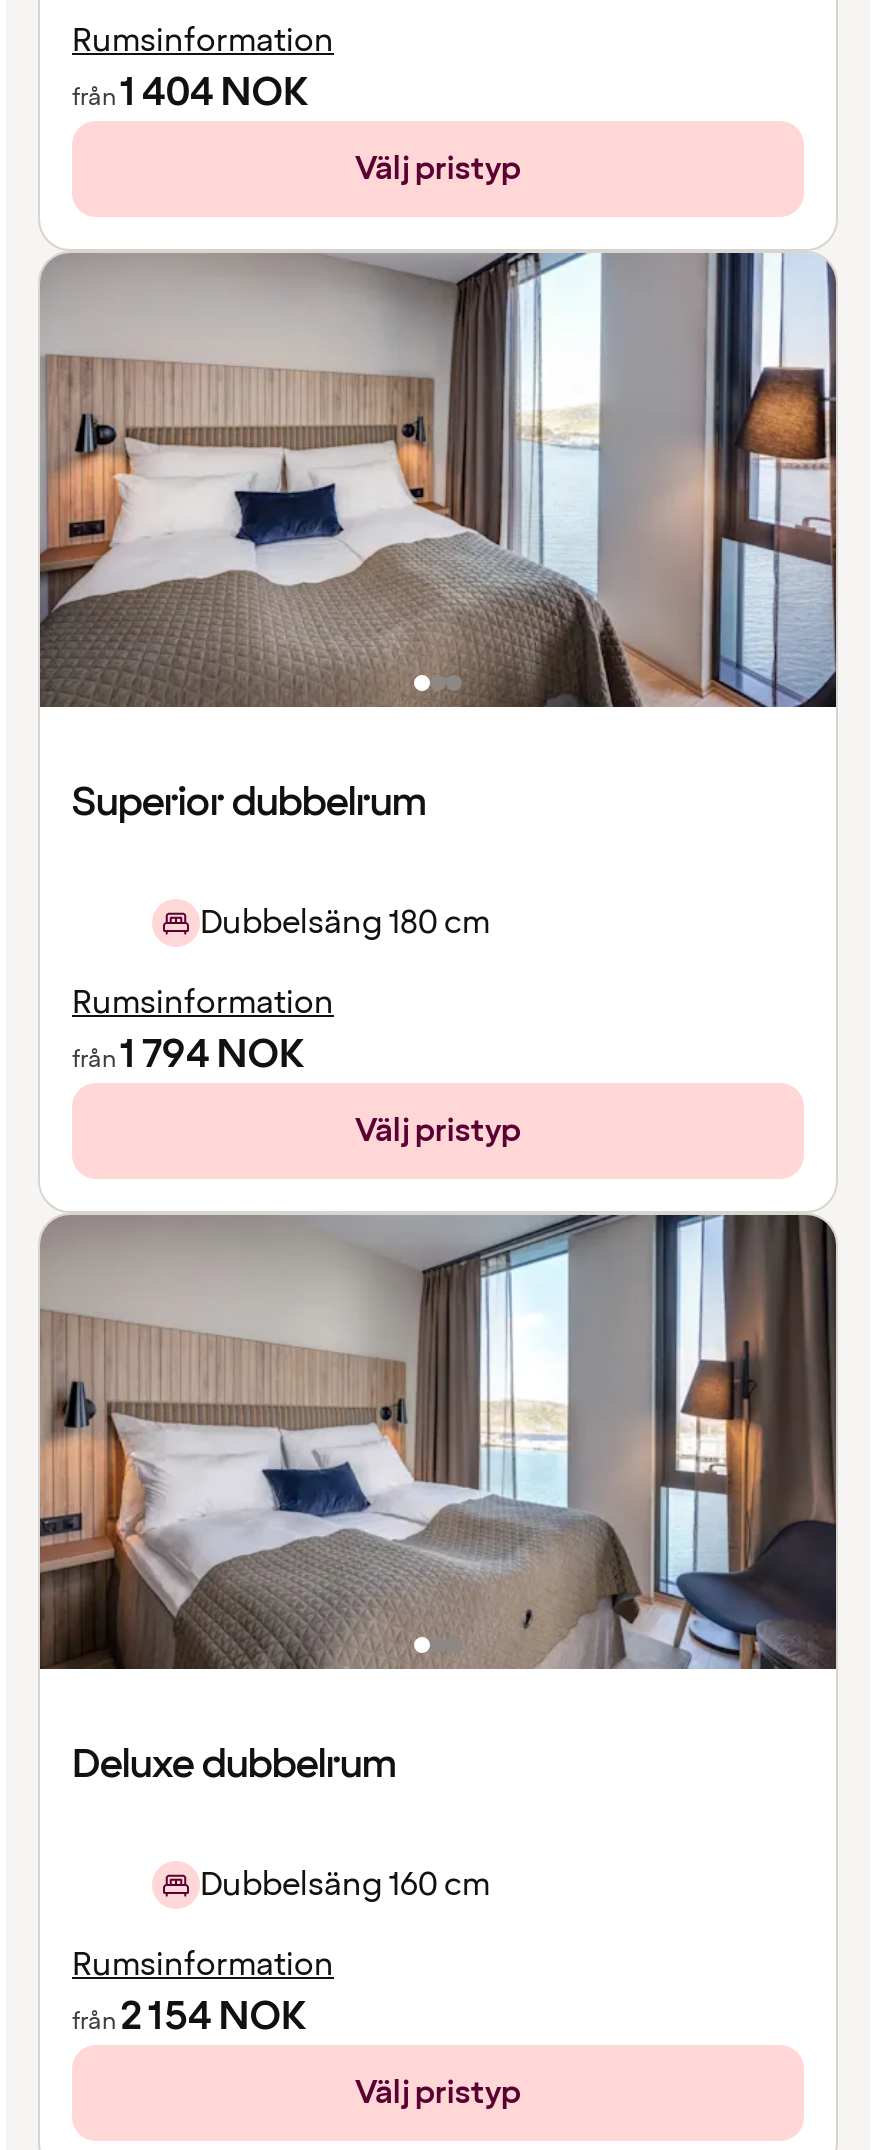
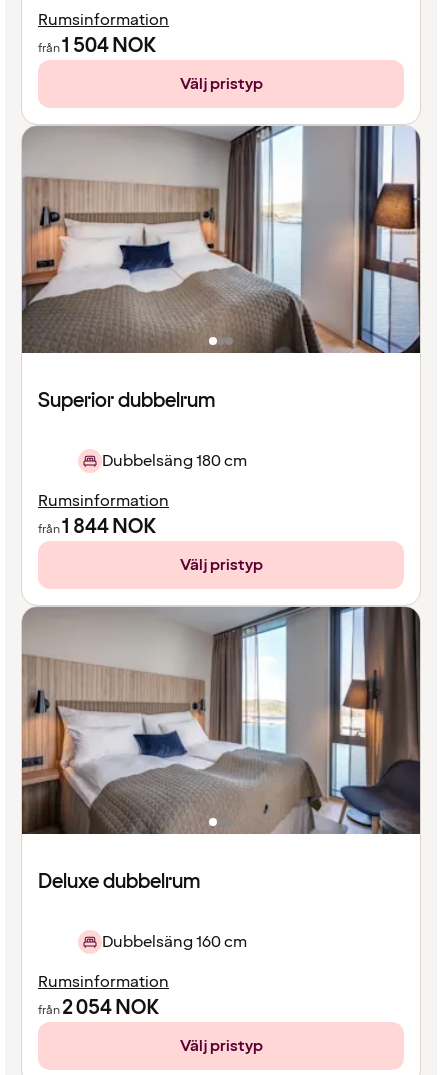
- från 1 404 NOK
+ från 1 504 NOK

- från 1 794 NOK
+ från 1 844 NOK

- från2 154 NOK
+ från2 054 NOK
